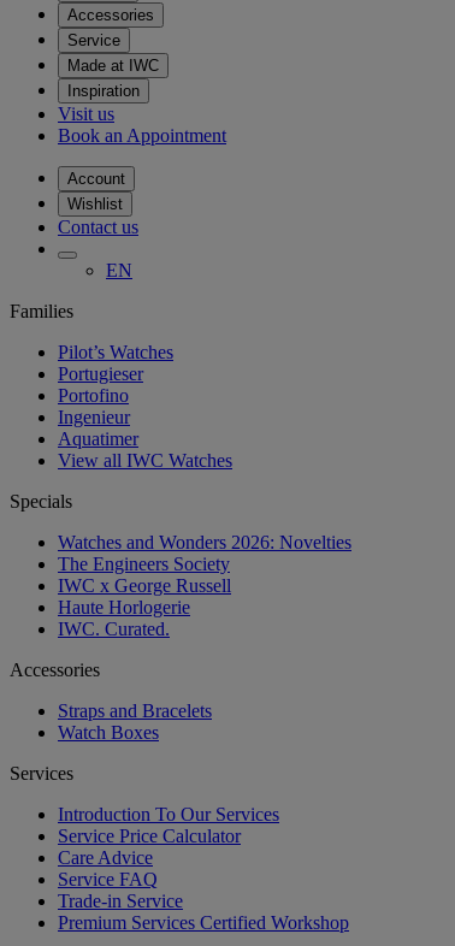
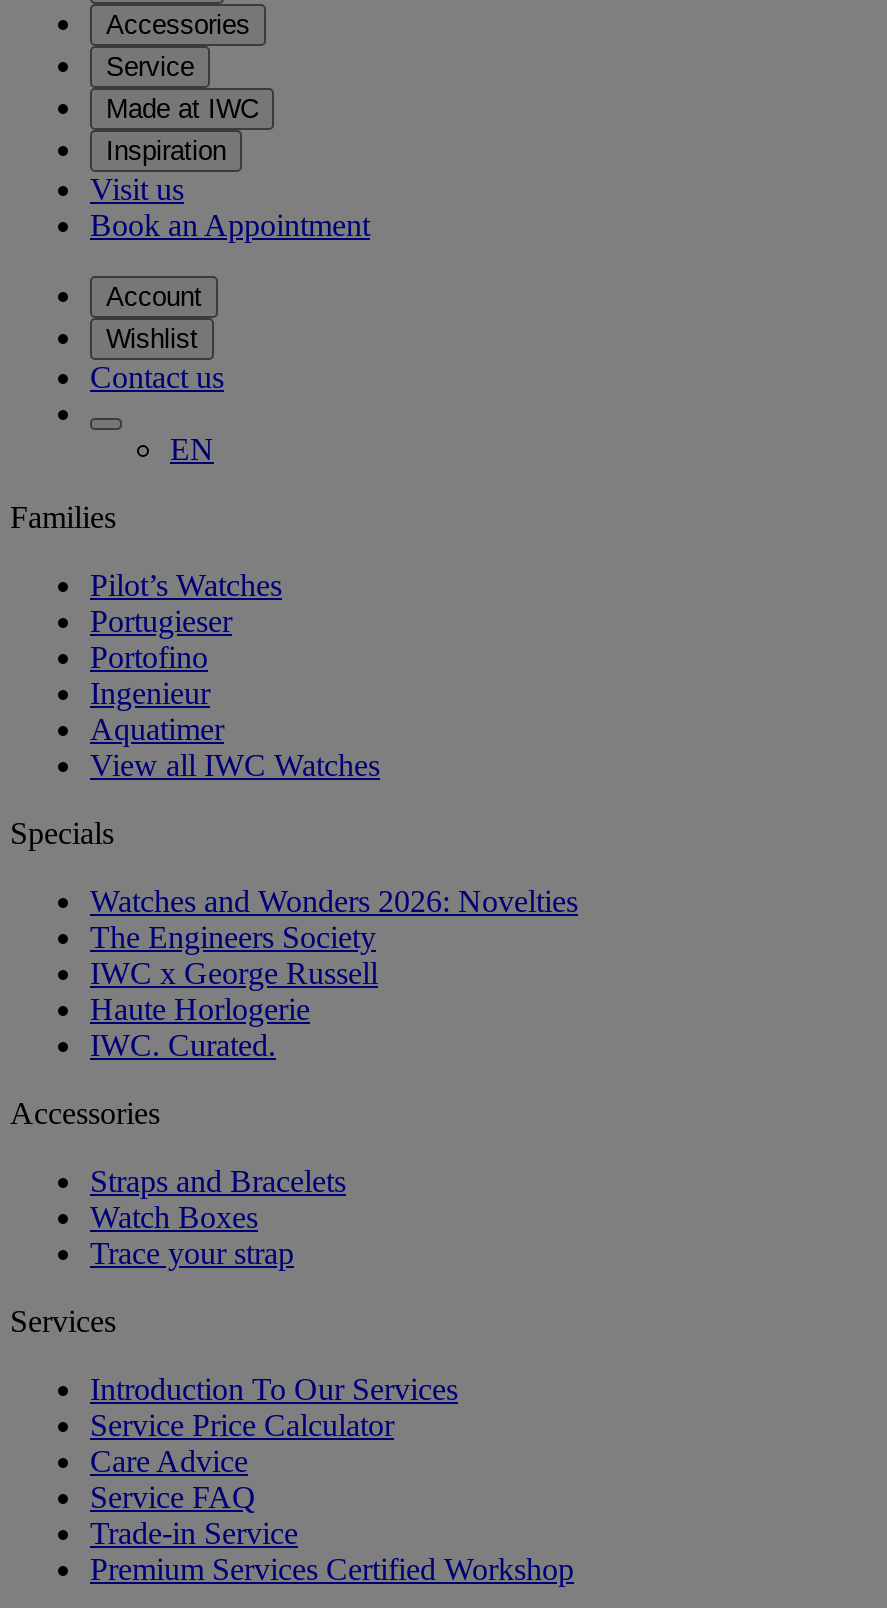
+ Trace your strap
